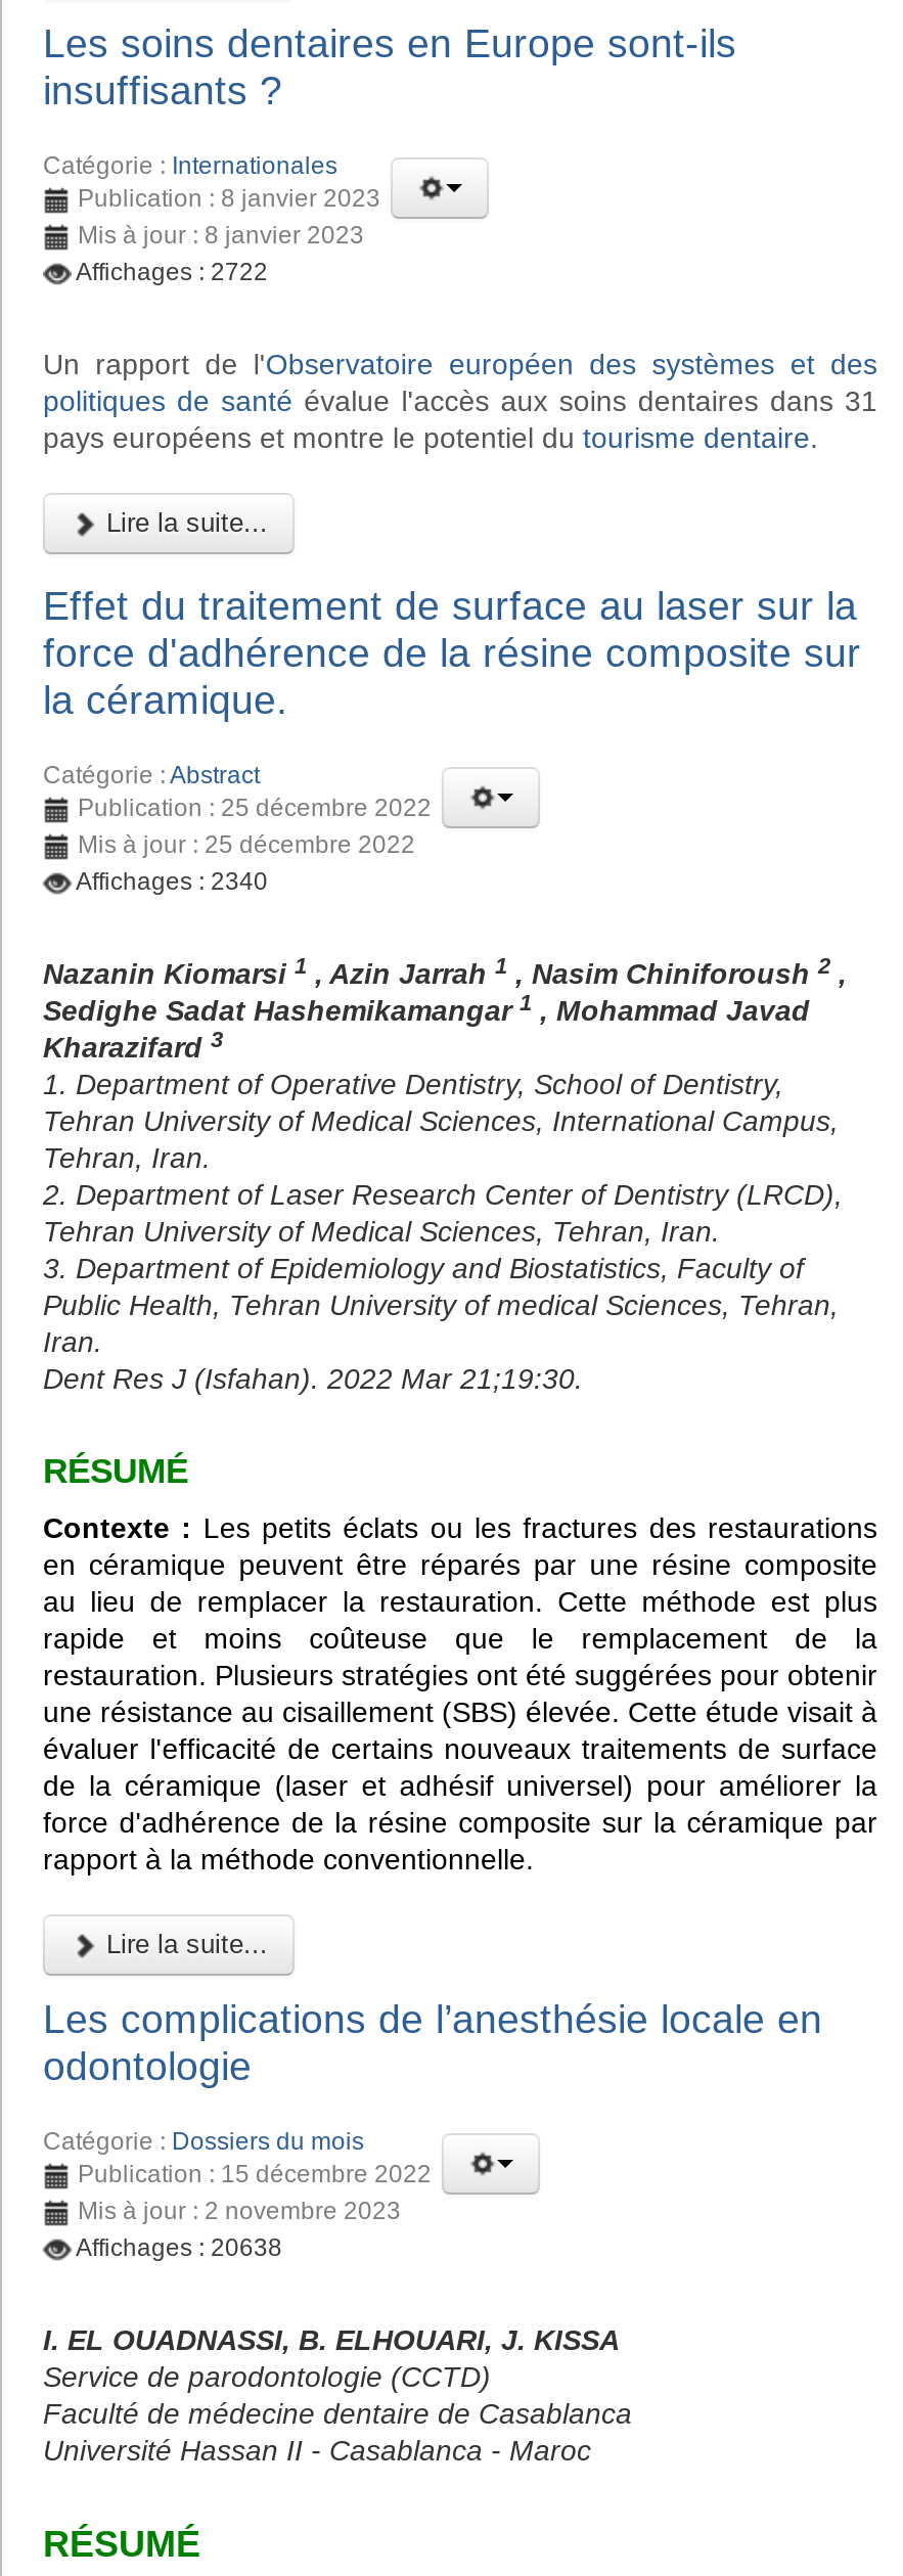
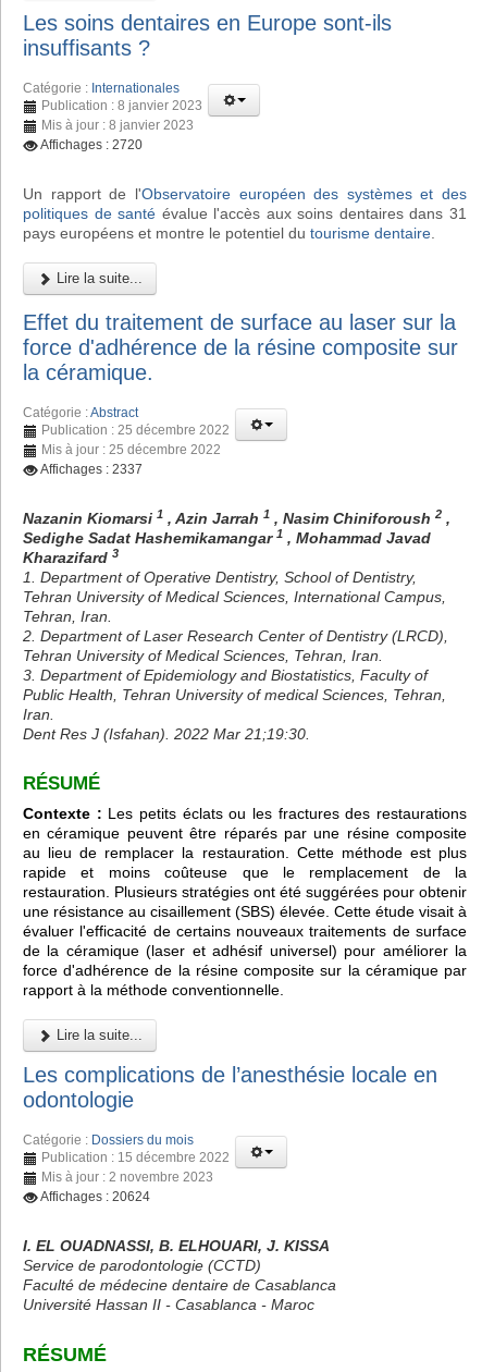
- Affichages : 2722
+ Affichages : 2720

- Affichages : 2340
+ Affichages : 2337

- Affichages : 20638
+ Affichages : 20624
